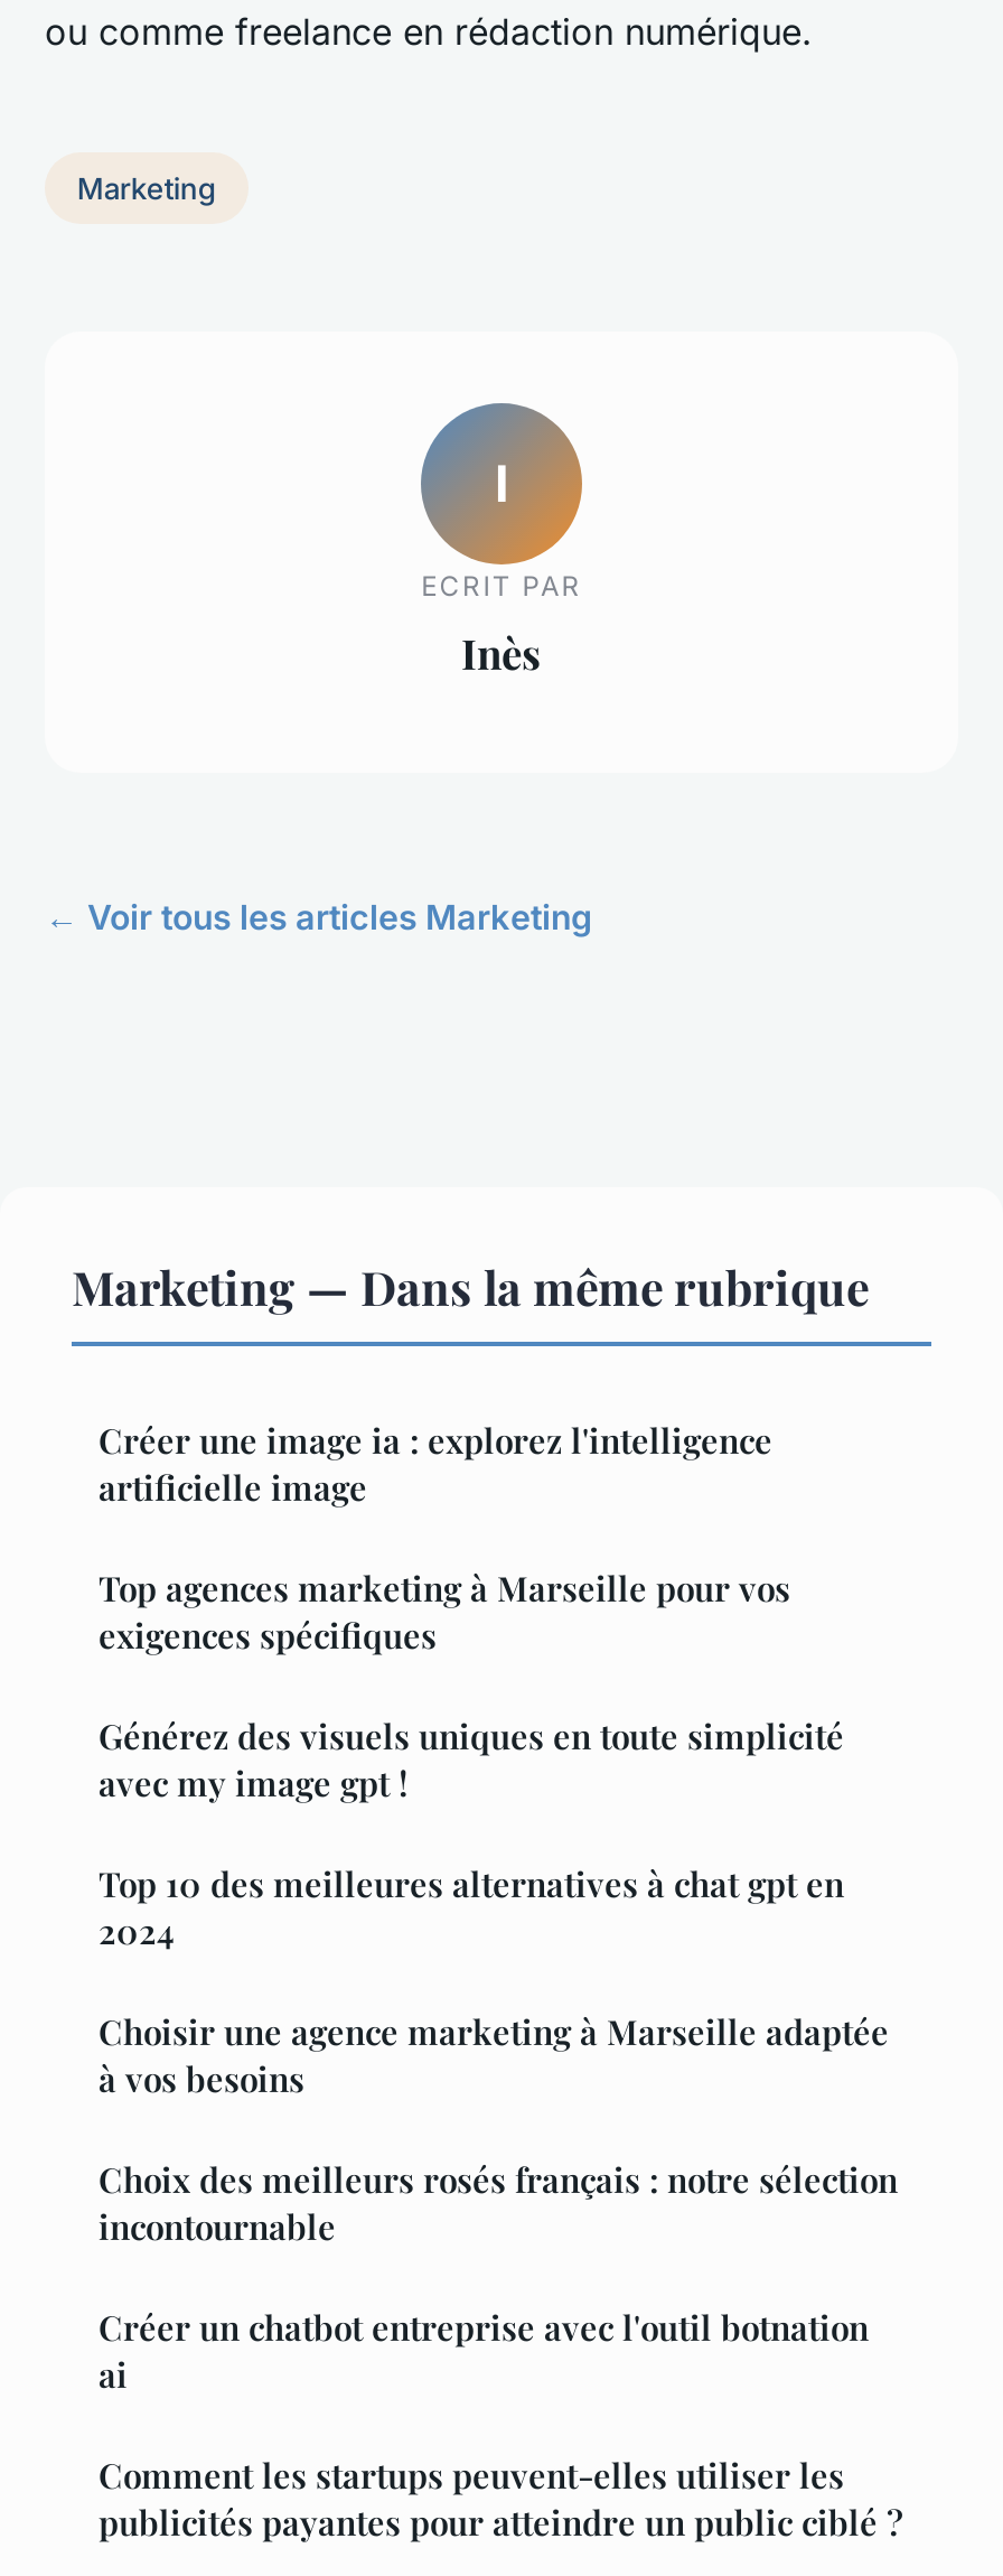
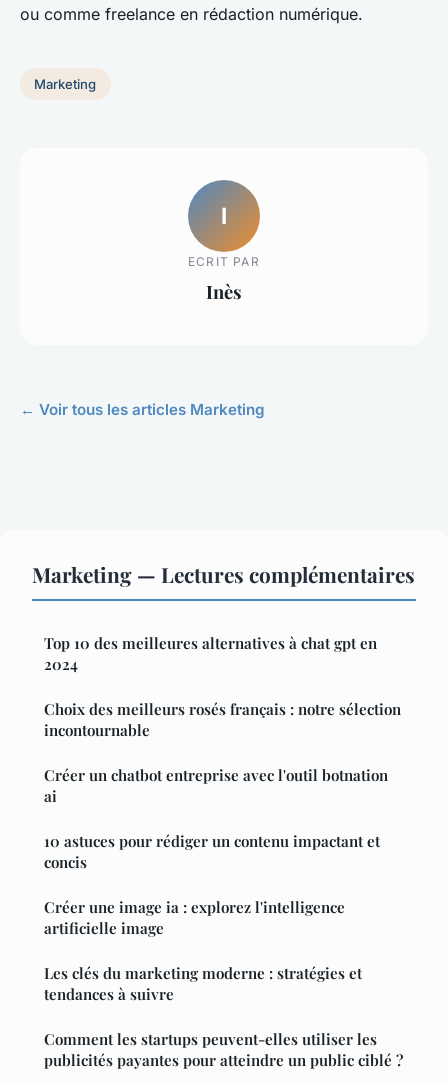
- Marketing — Dans la même rubrique
- Top agences marketing à Marseille pour vos
- exigences spécifiques
- Générez des visuels uniques en toute simplicité
- avec my image gpt !
+ Marketing — Lectures complémentaires

moved down: Créer une image ia : explorez l'intelligence | artificielle image

moved up: Top 10 des meilleures alternatives à chat gpt en | 2024

- Choisir une agence marketing à Marseille adaptée
- à vos besoins

moved up: Choix des meilleurs rosés français : notre sélection | incontournable | Créer un chatbot entreprise avec l'outil botnation | ai

+ 10 astuces pour rédiger un contenu impactant et
+ concis
+ Les clés du marketing moderne : stratégies et
+ tendances à suivre
